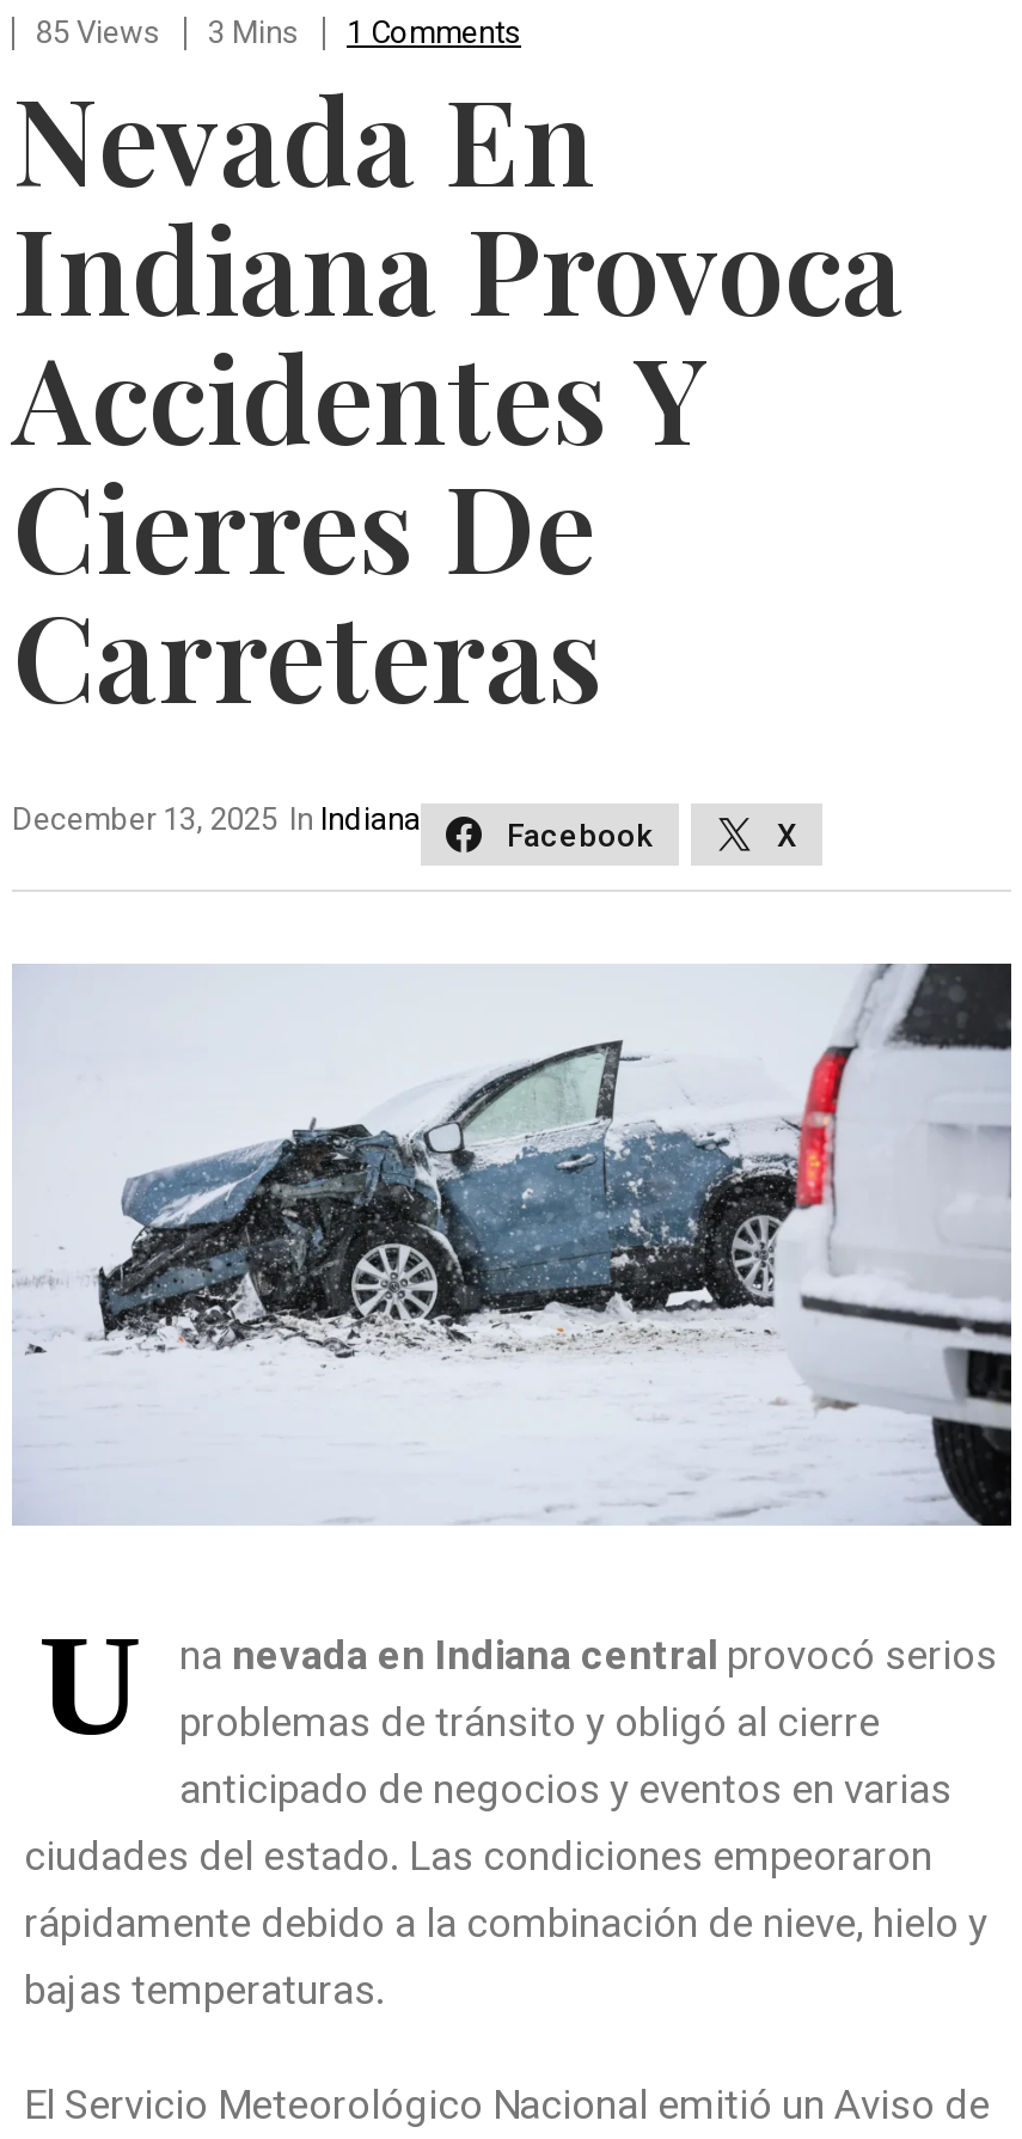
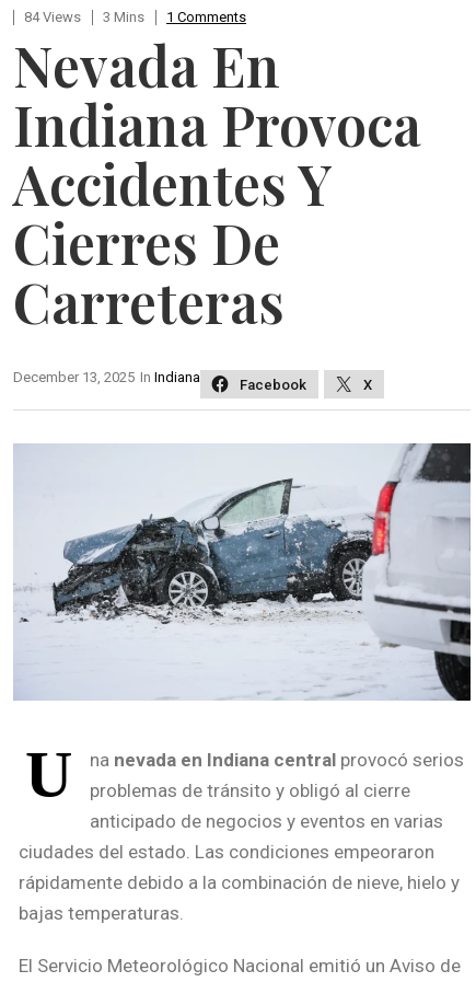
- 85 Views 3 Mins 1 Comments
+ 84 Views 3 Mins 1 Comments
